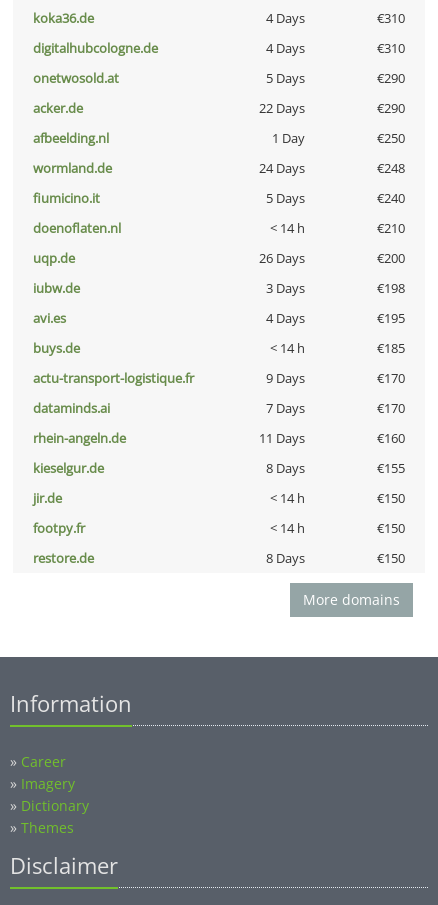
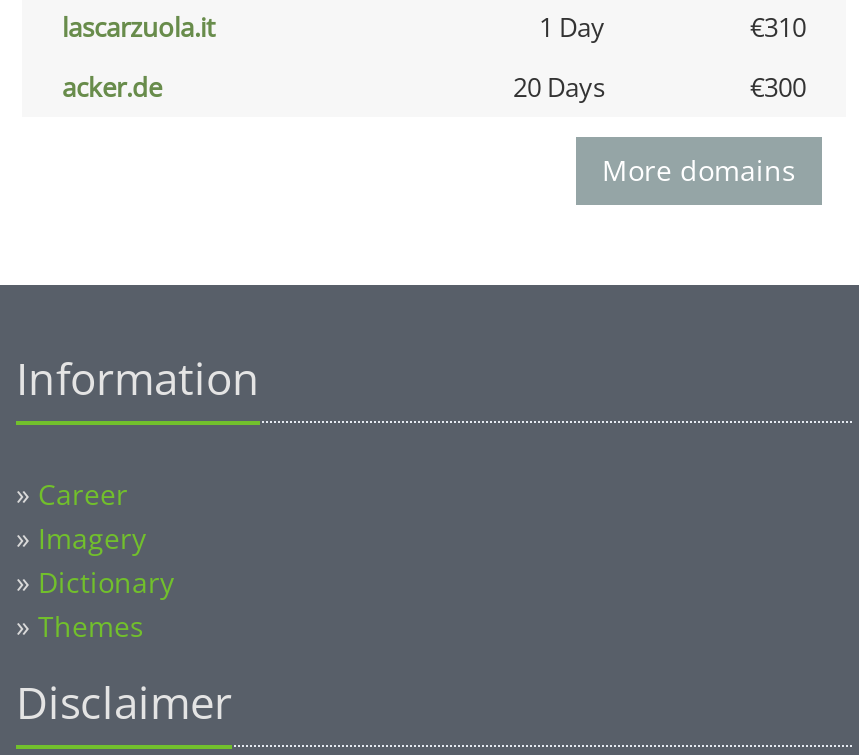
- koka36.de
- 4 Days
+ lascarzuola.it
+ 1 Day

- digitalhubcologne.de
- 4 Days
- €310
- onetwosold.at
- 5 Days
- €290

- 22 Days
- €290
- afbeelding.nl
- 1 Day
- €250
- wormland.de
- 24 Days
- €248
- fiumicino.it
- 5 Days
- €240
- doenoflaten.nl
- < 14 h
- €210
- uqp.de
- 26 Days
- €200
- iubw.de
- 3 Days
- €198
- avi.es
- 4 Days
- €195
- buys.de
- < 14 h
- €185
- actu-transport-logistique.fr
- 9 Days
- €170
- dataminds.ai
- 7 Days
- €170
- rhein-angeln.de
- 11 Days
- €160
- kieselgur.de
- 8 Days
- €155
- jir.de
- < 14 h
- €150
- footpy.fr
- < 14 h
- €150
- restore.de
- 8 Days
- €150
+ 20 Days
+ €300
